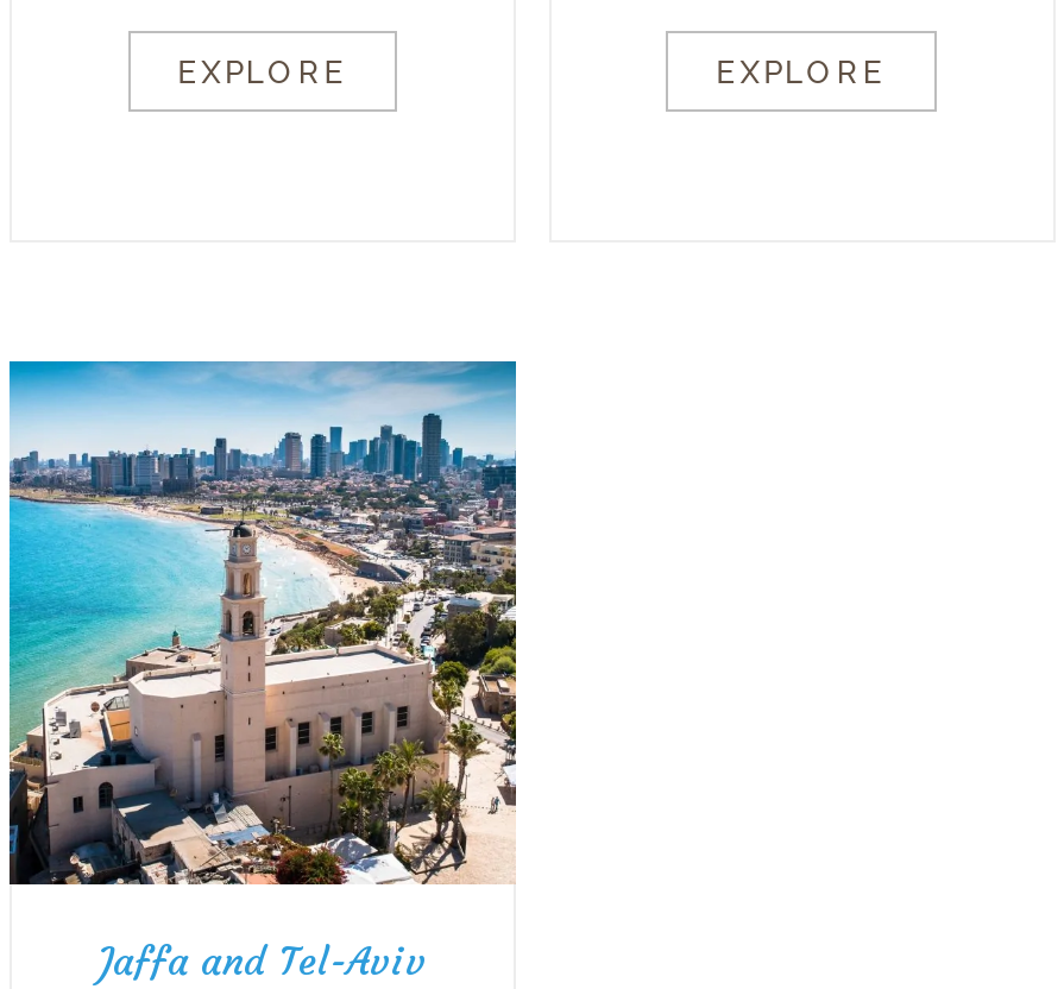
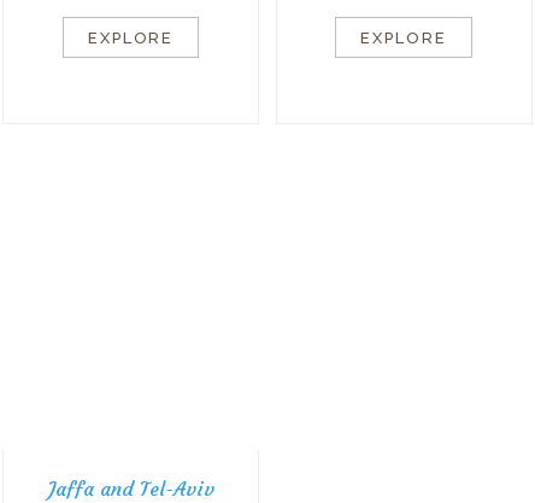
- [image]
